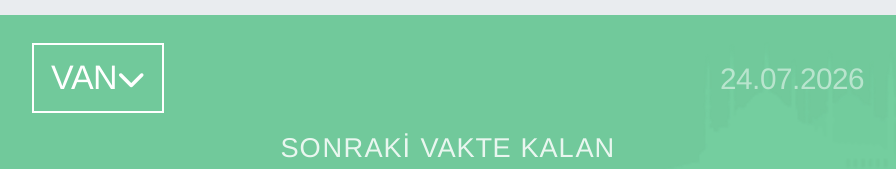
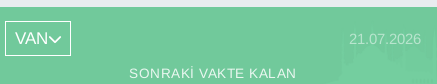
- 24.07.2026
+ 21.07.2026
